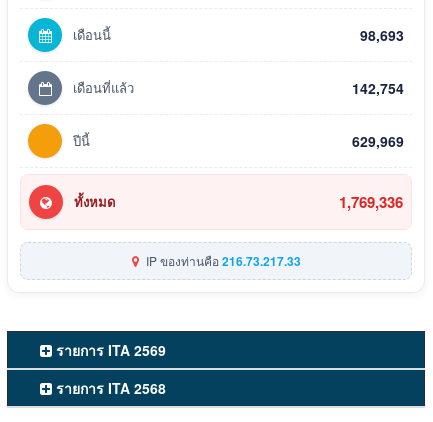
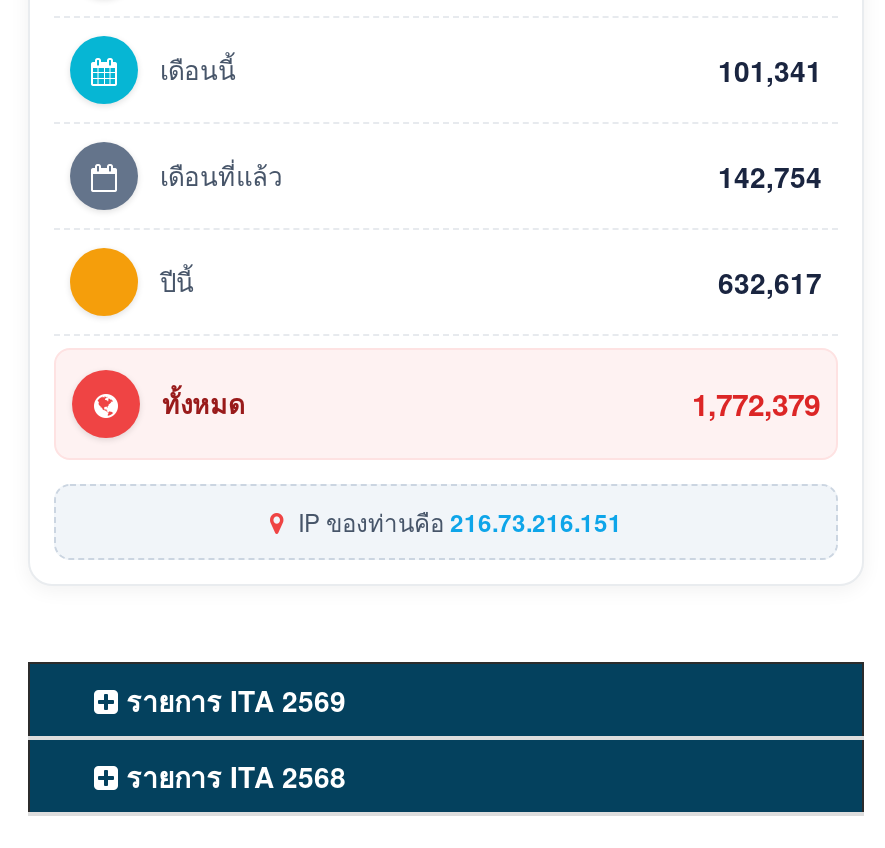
- 98,693
+ 101,341

- 629,969
+ 632,617

- 1,769,336
+ 1,772,379

- IP ของท่านคือ216.73.217.33
+ IP ของท่านคือ216.73.216.151
